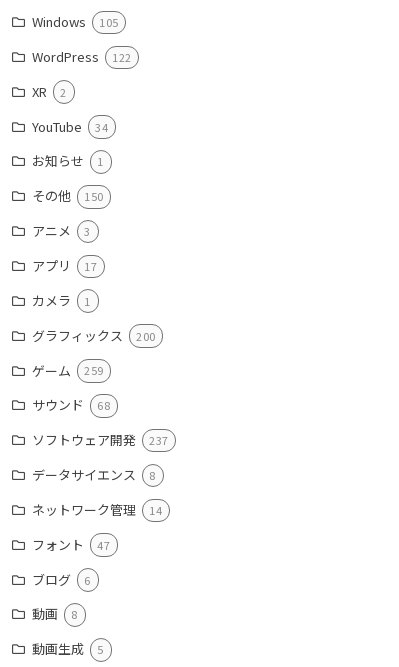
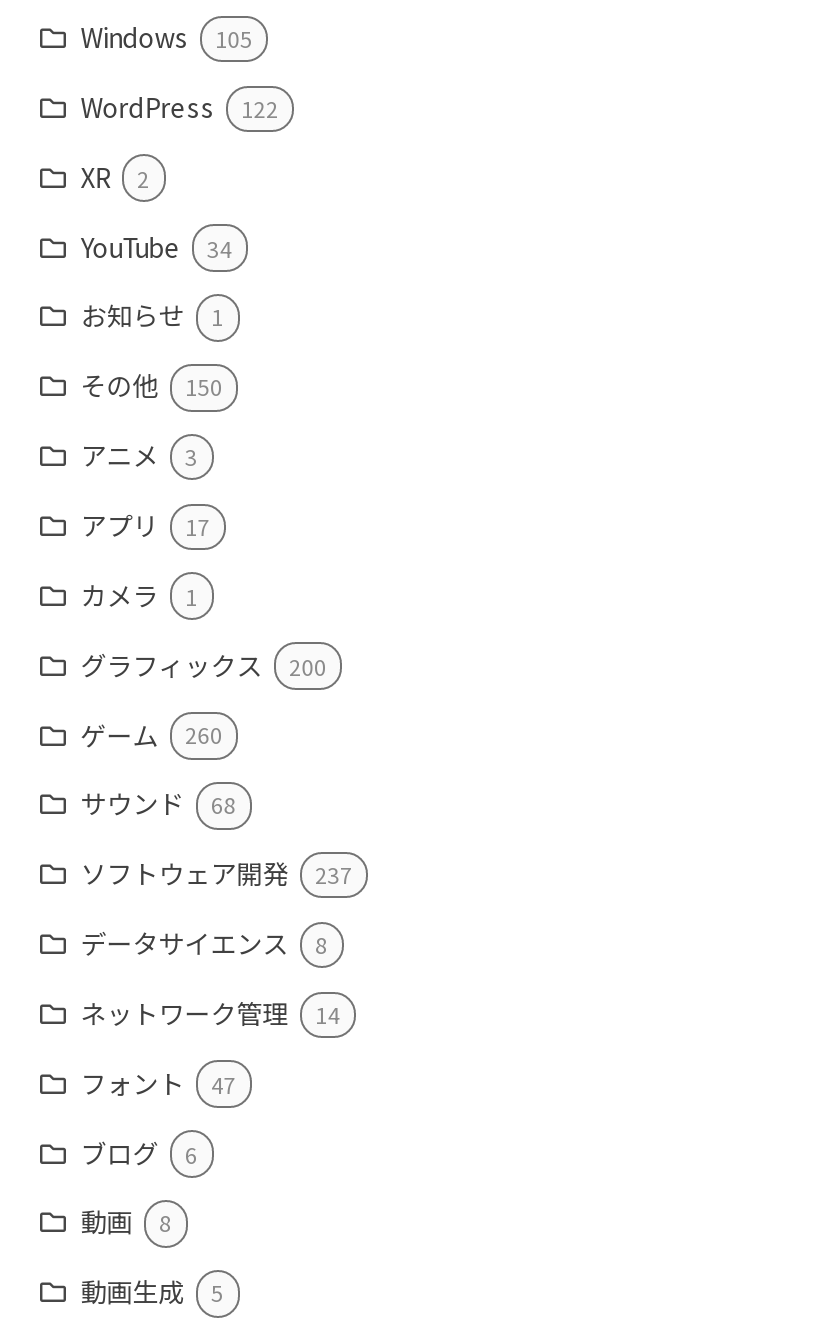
- ゲーム 259
+ ゲーム 260
